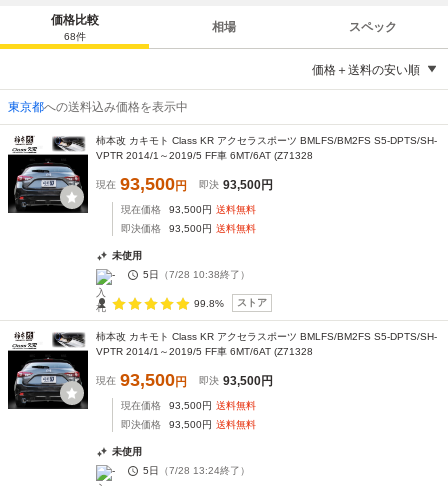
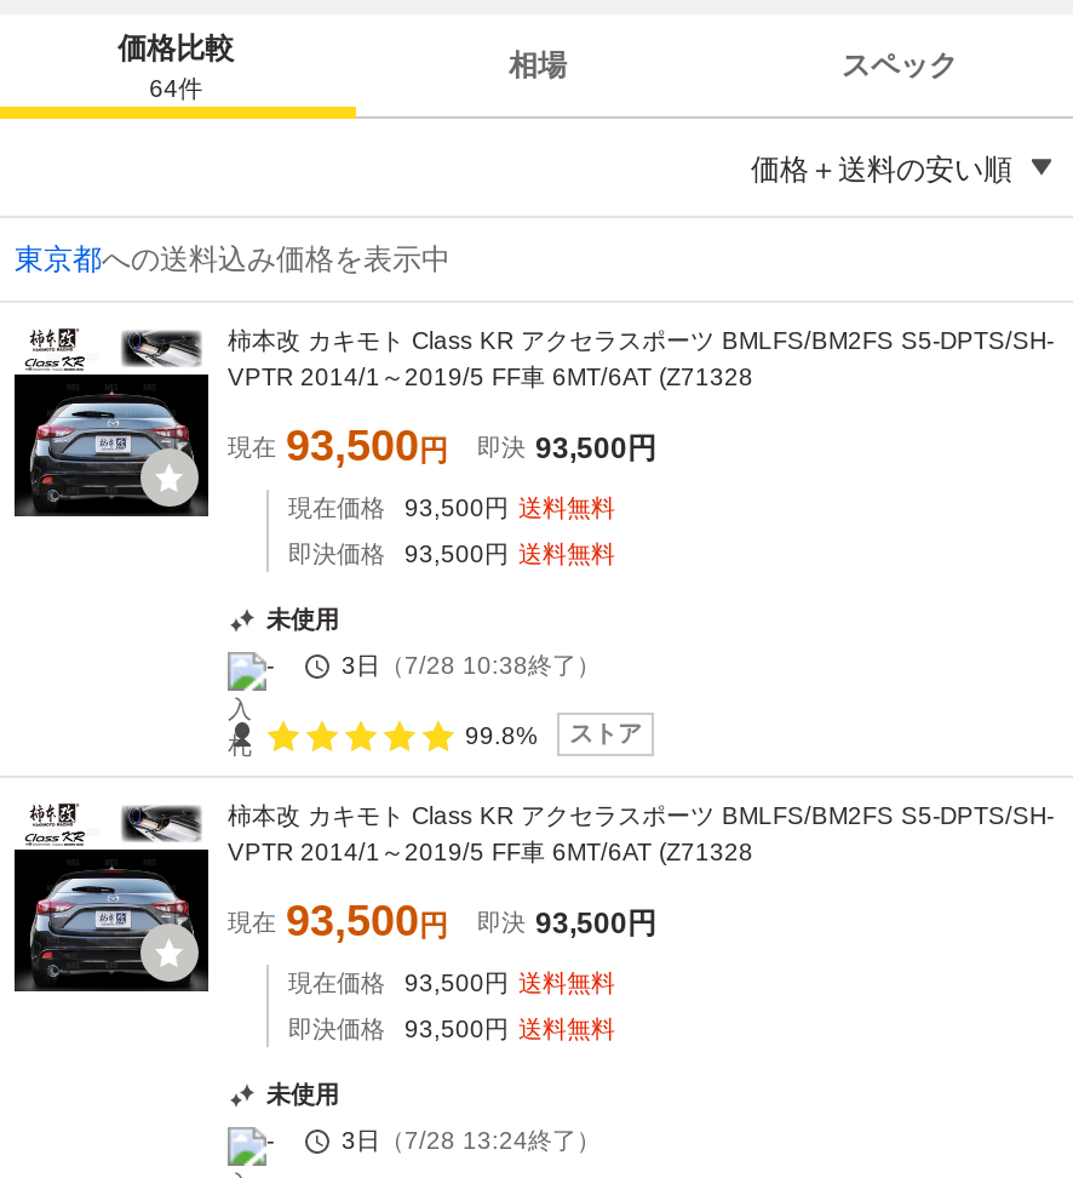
- 68件
+ 64件

- 5日（7/28 10:38終了）
+ 3日（7/28 10:38終了）

- 5日（7/28 13:24終了）
+ 3日（7/28 13:24終了）
